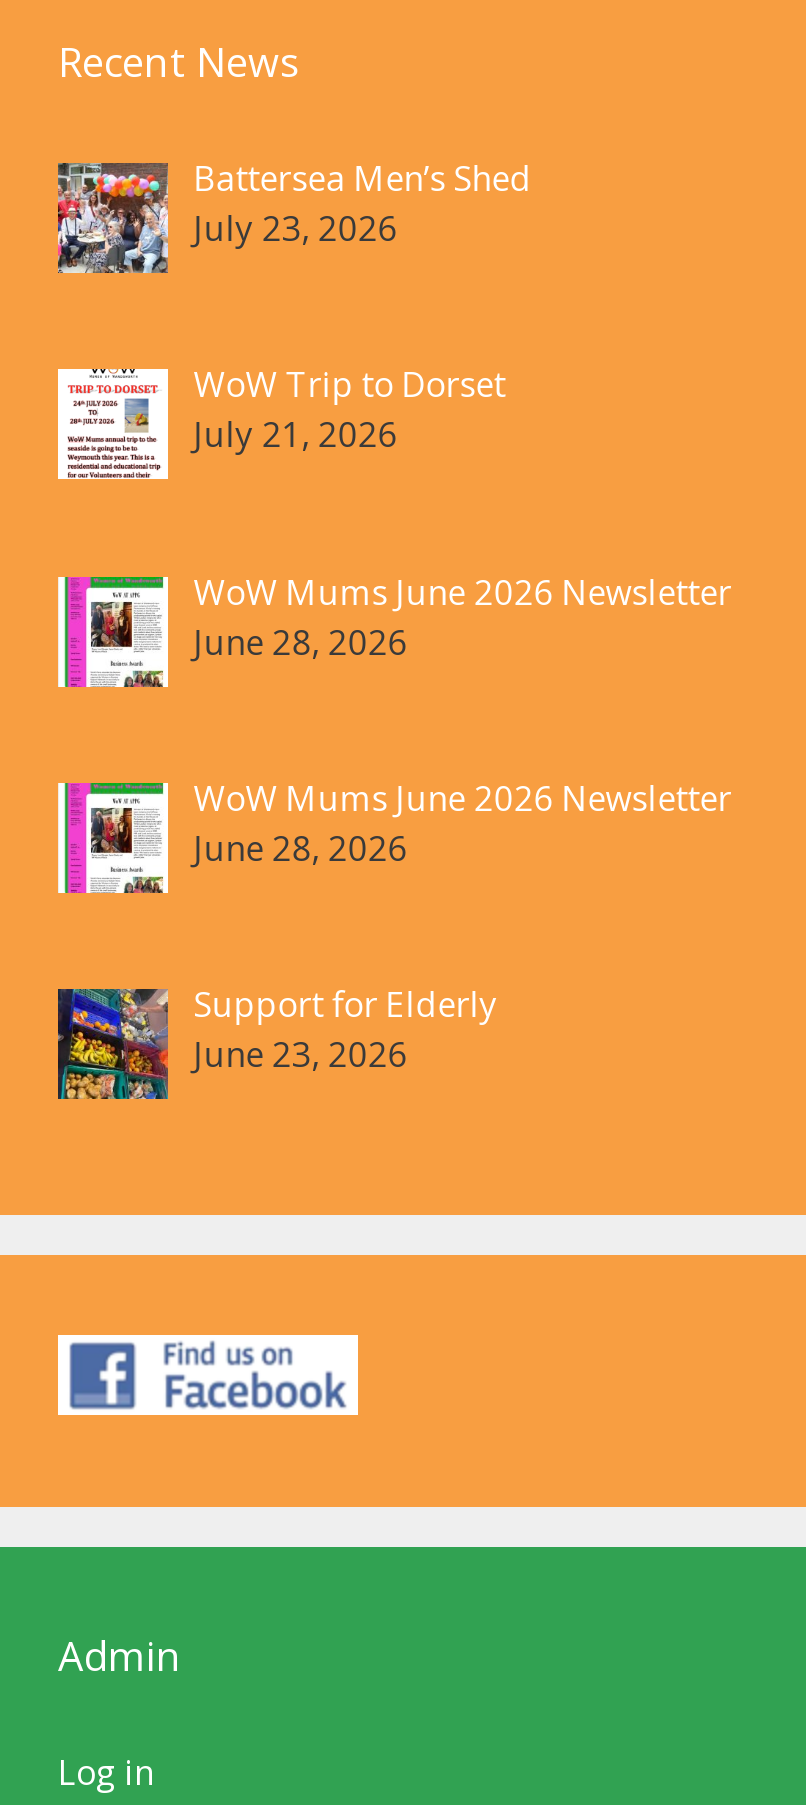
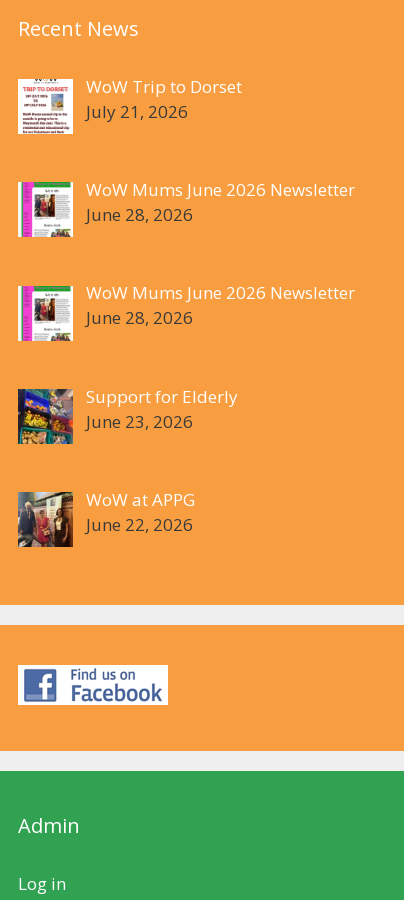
- [image]
- Battersea Men’s Shed
- July 23, 2026

moved up: [image] | WoW Trip to Dorset | July 21, 2026 | ... | Support for Elderly | June 23, 2026

+ [image]
+ WoW at APPG
+ June 22, 2026
